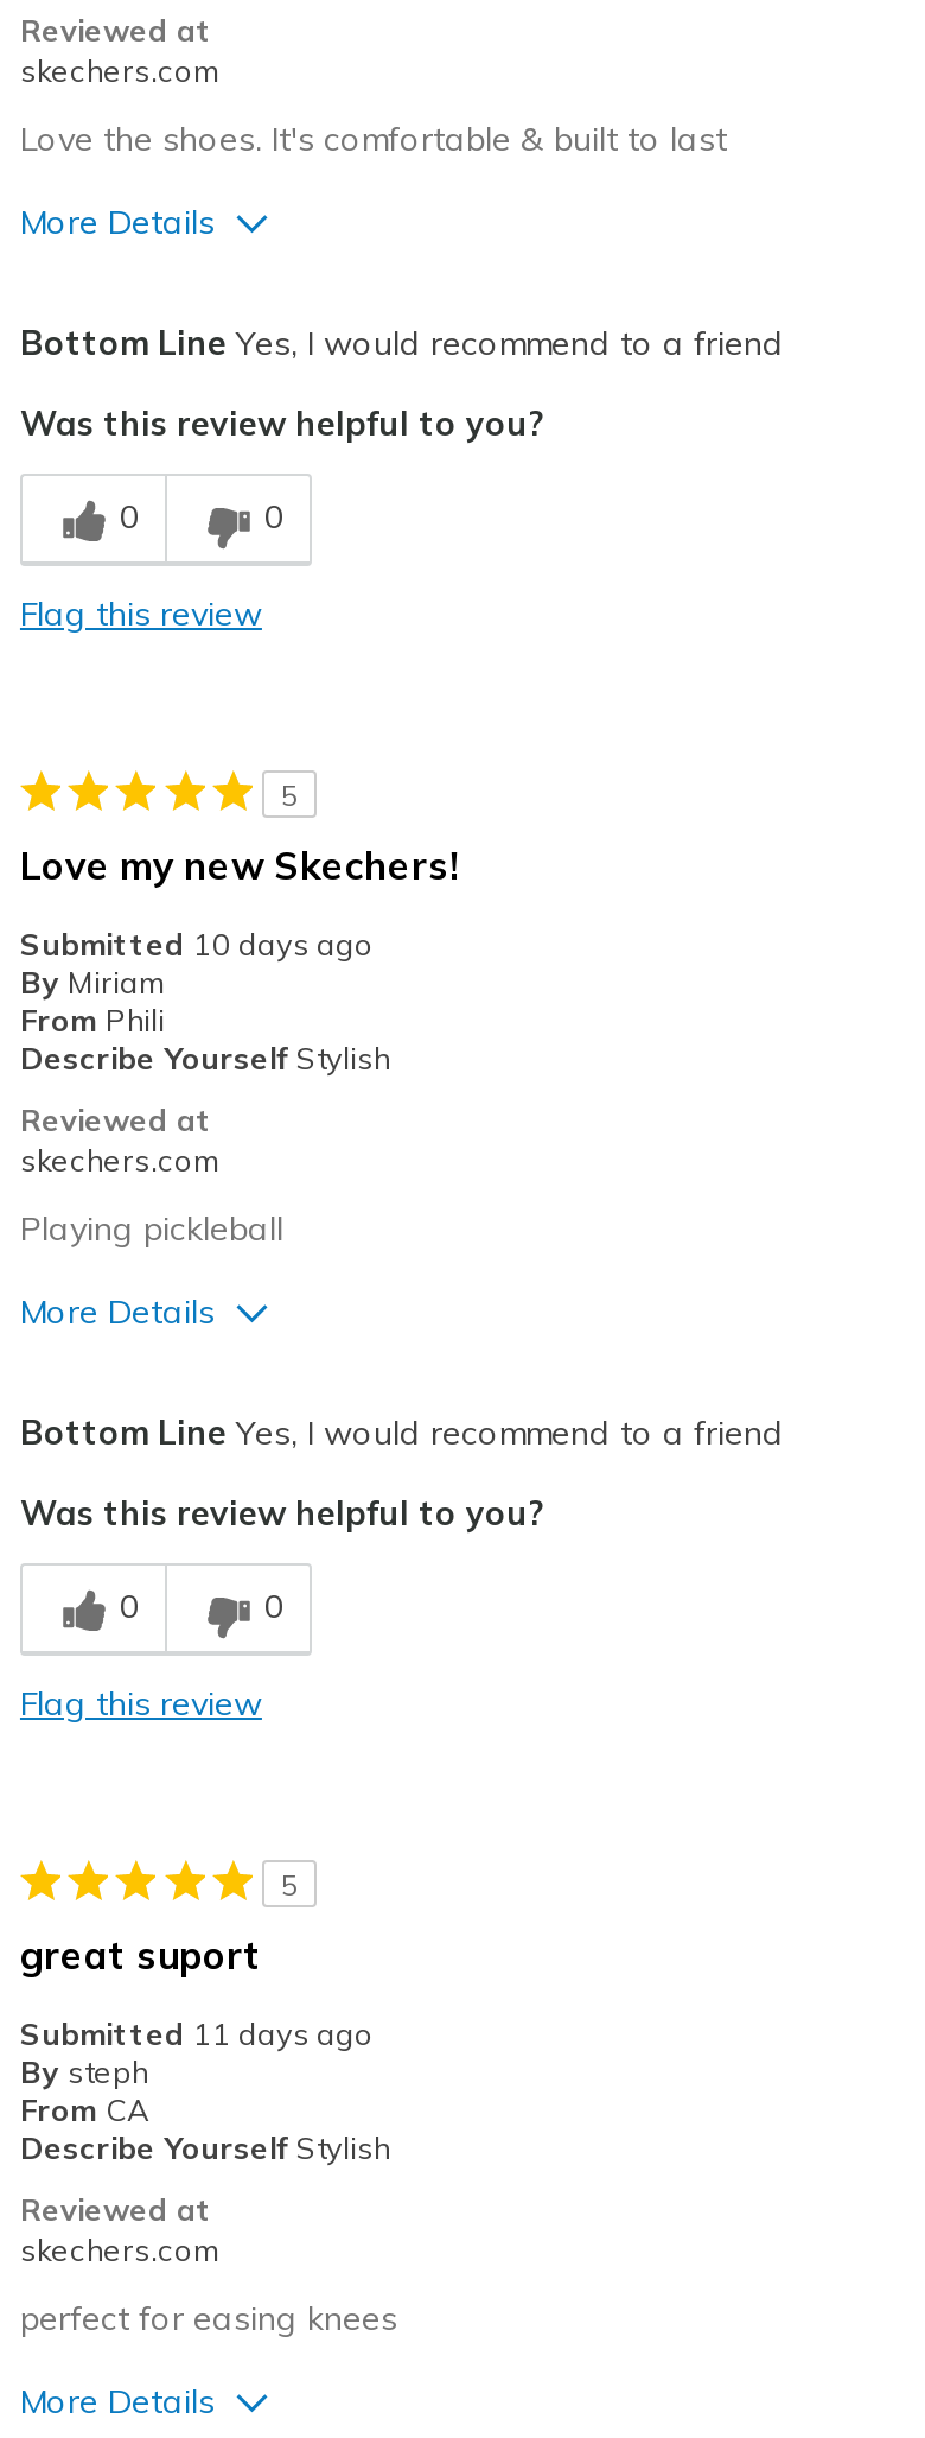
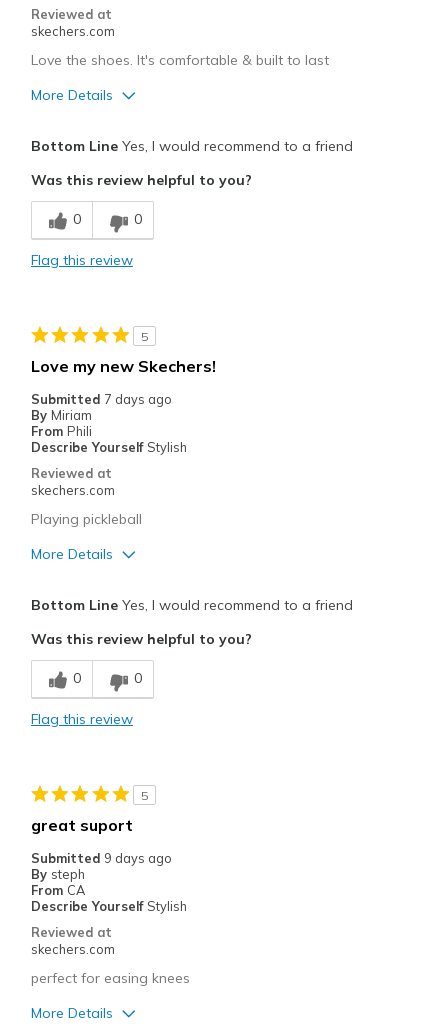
- Submitted 10 days ago
+ Submitted 7 days ago

- Submitted 11 days ago
+ Submitted 9 days ago
